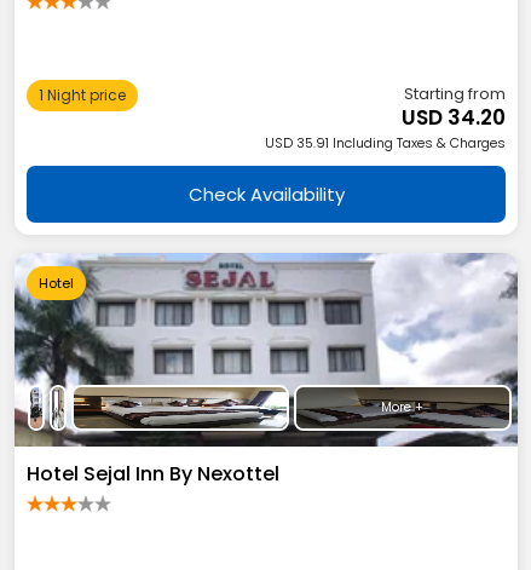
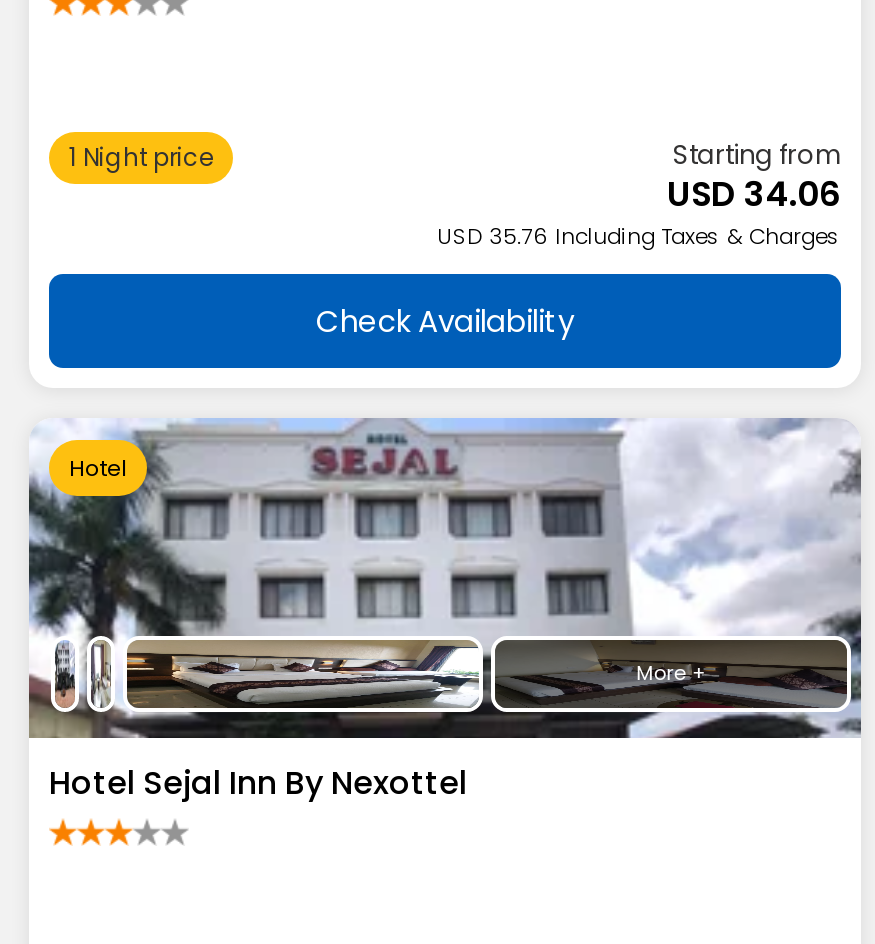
- USD 34.20
+ USD 34.06

- USD 35.91 Including Taxes & Charges
+ USD 35.76 Including Taxes & Charges
